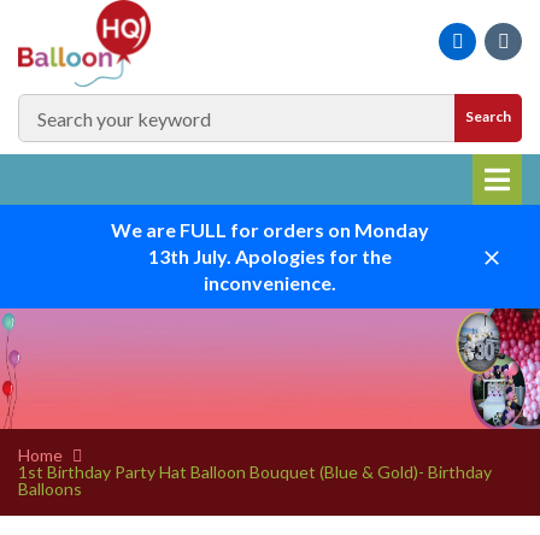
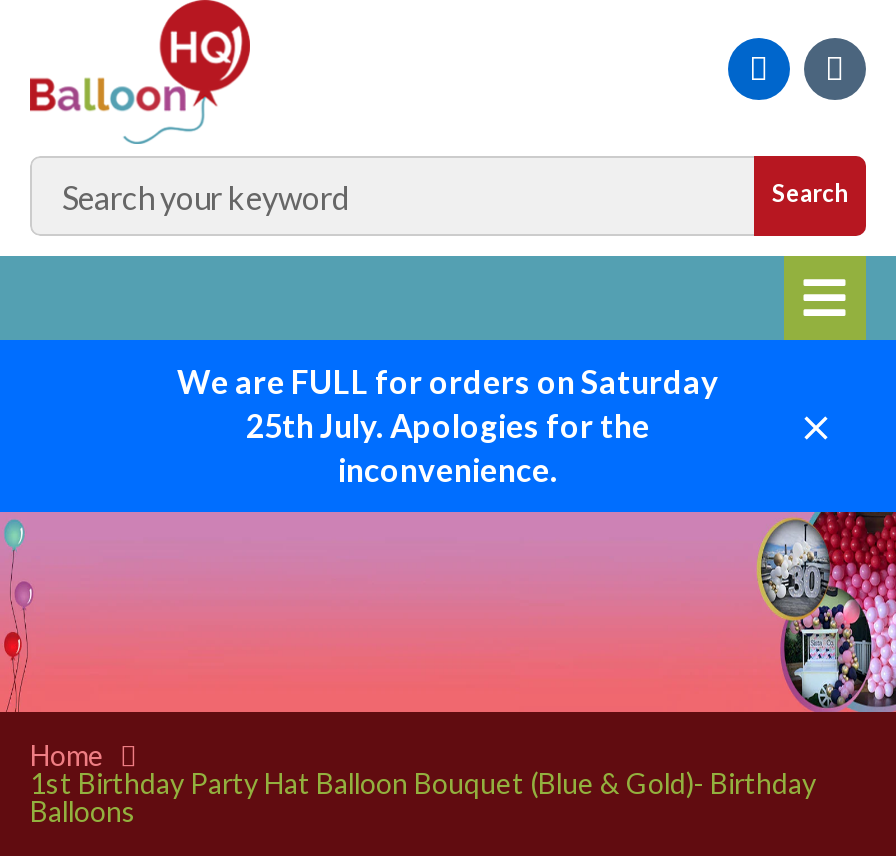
- We are FULL for orders on Monday
+ We are FULL for orders on Saturday

- 13th July. Apologies for the
+ 25th July. Apologies for the
